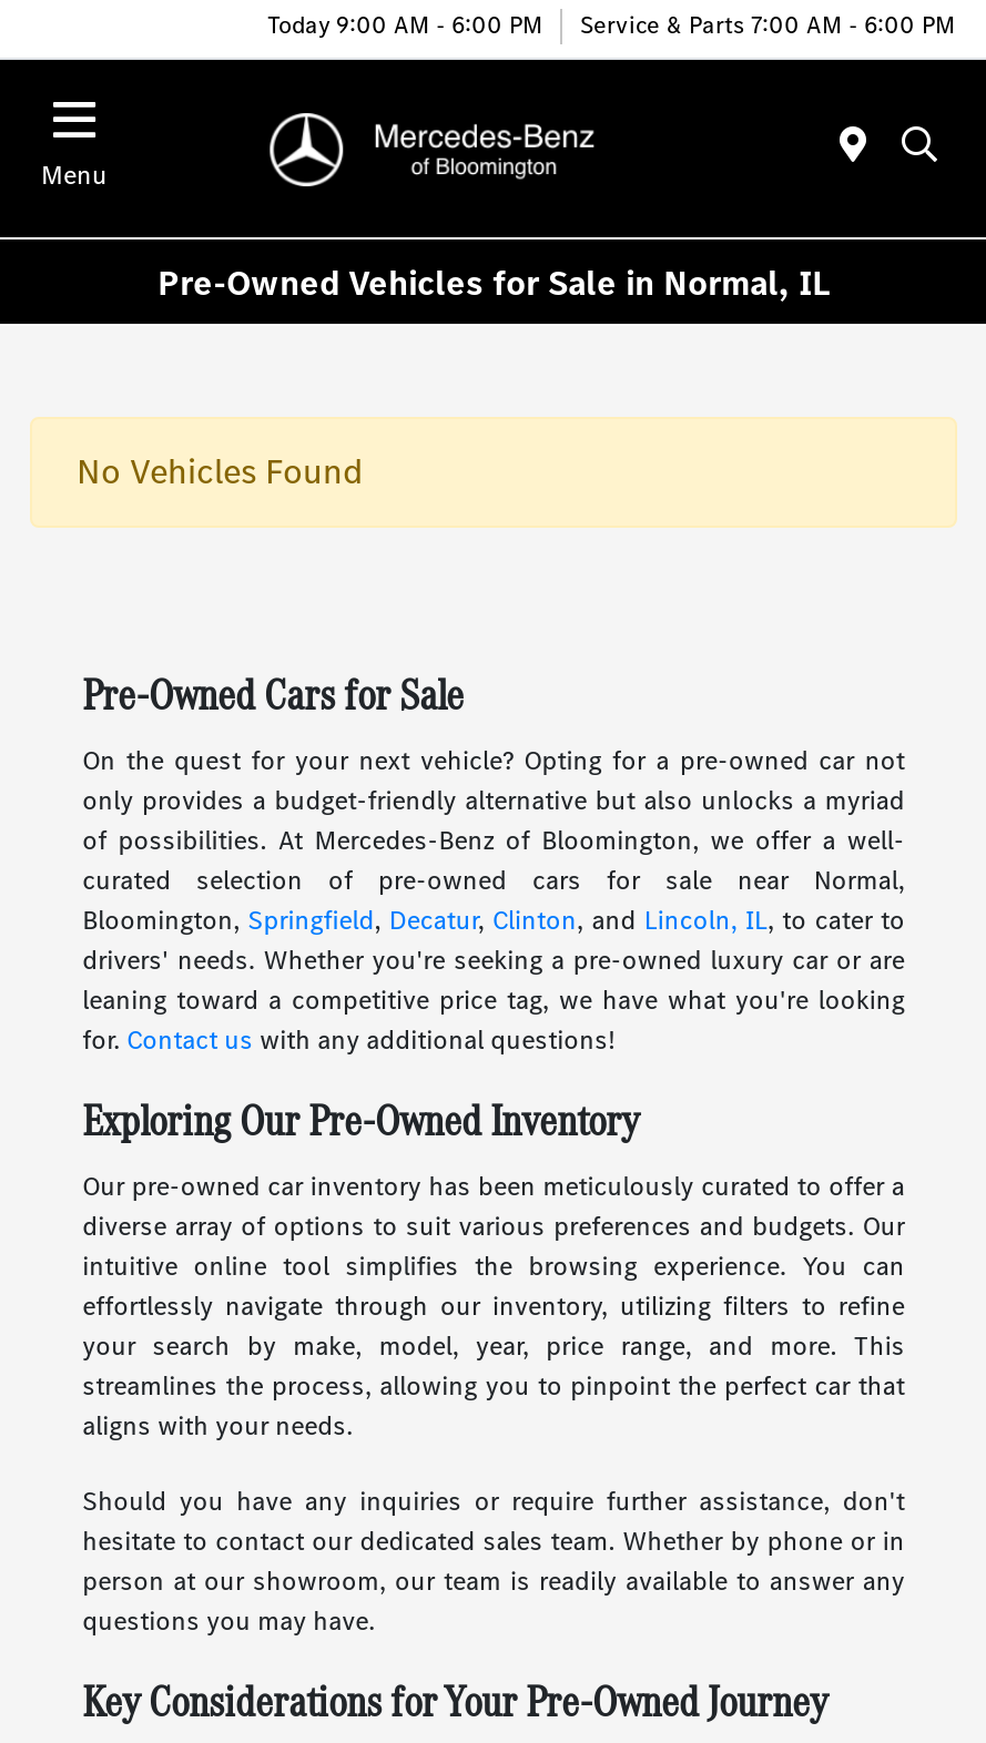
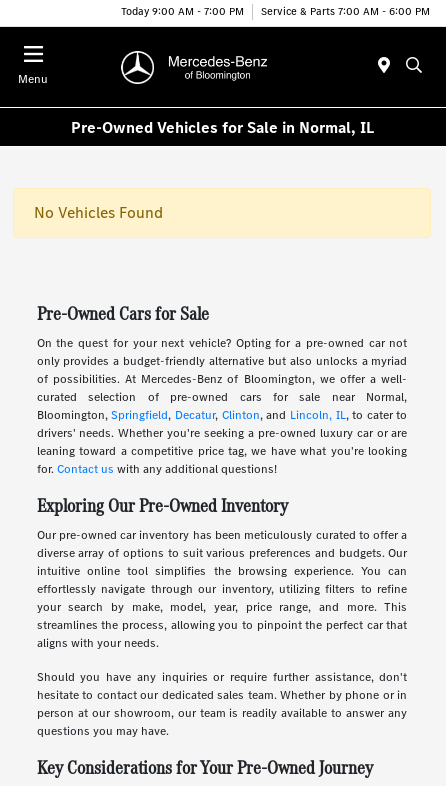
- Today 9:00 AM - 6:00 PM Service & Parts 7:00 AM - 6:00 PM
+ Today 9:00 AM - 7:00 PM Service & Parts 7:00 AM - 6:00 PM
